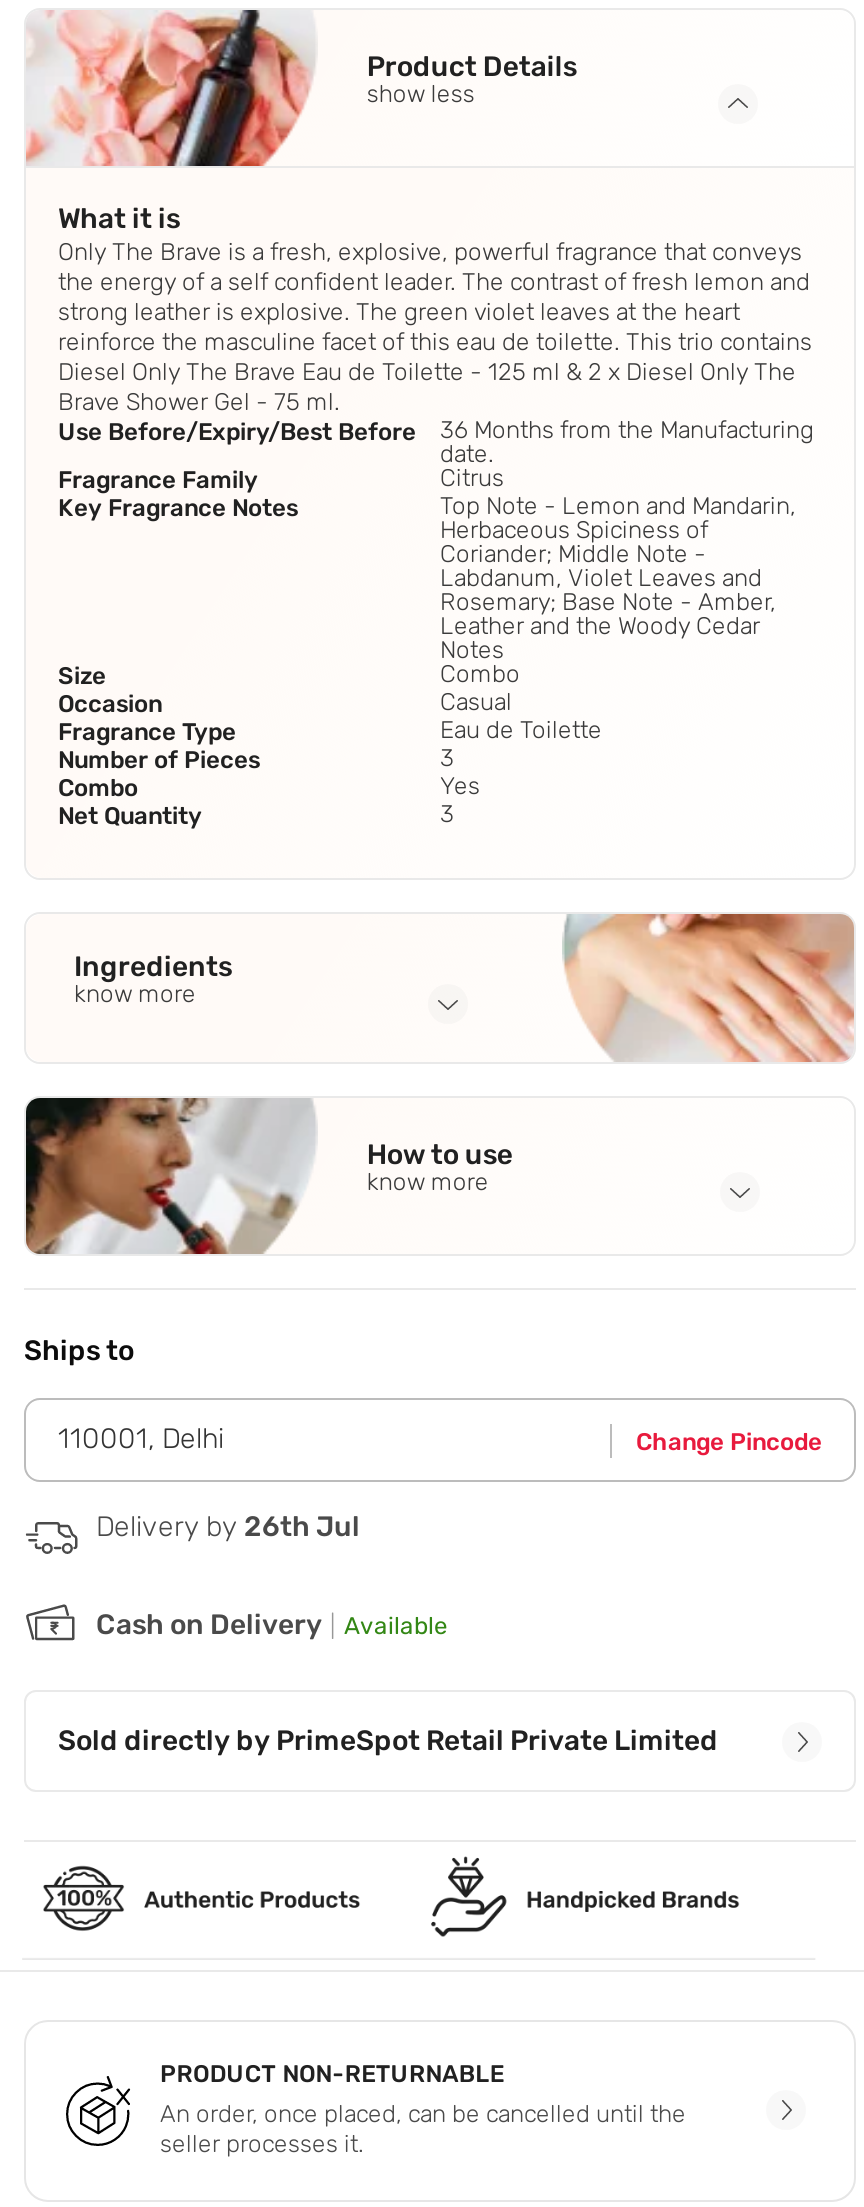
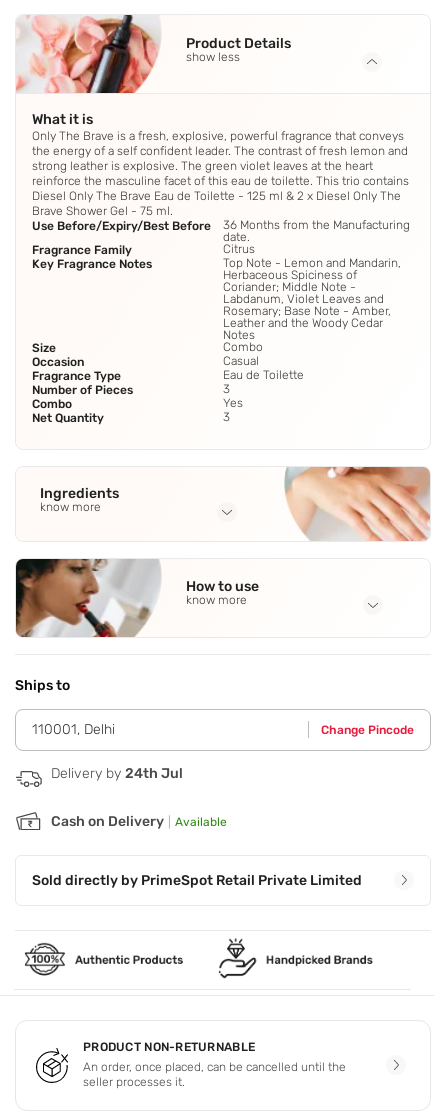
- Delivery by 26th Jul
+ Delivery by 24th Jul
